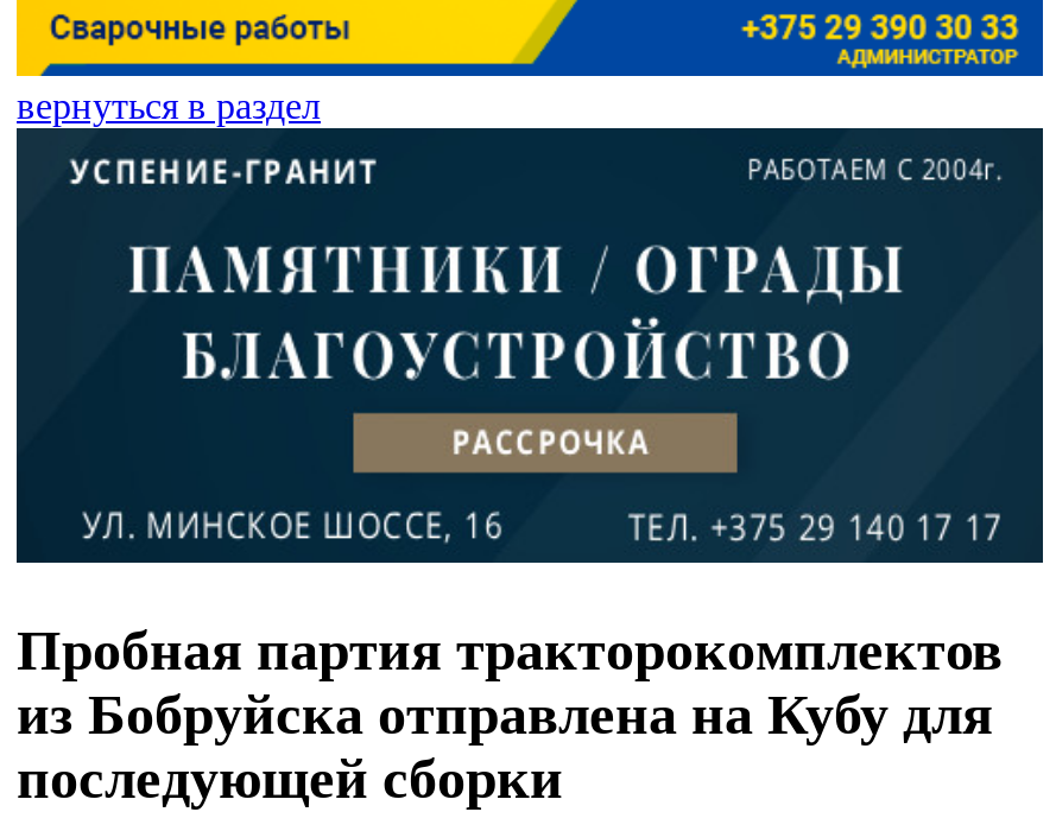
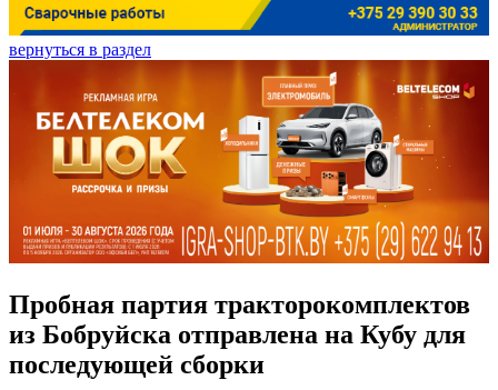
- [image]
+ [image]
